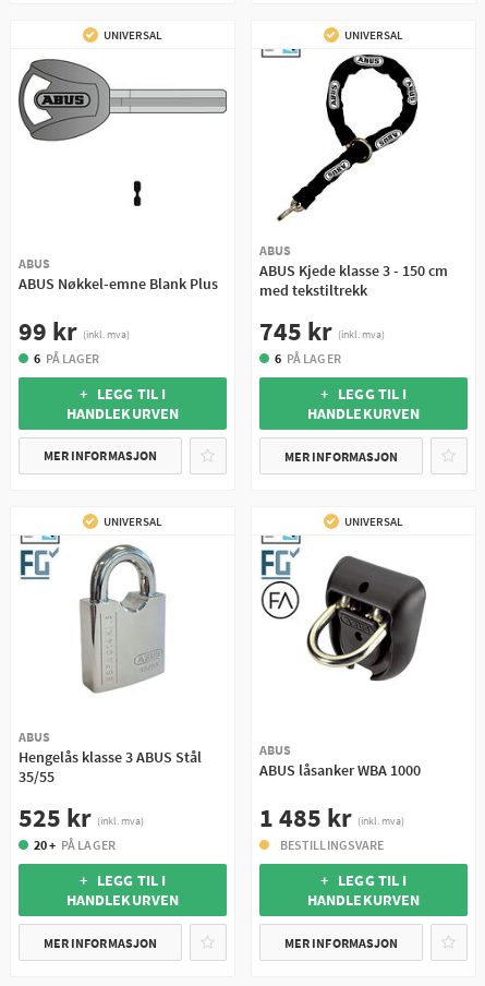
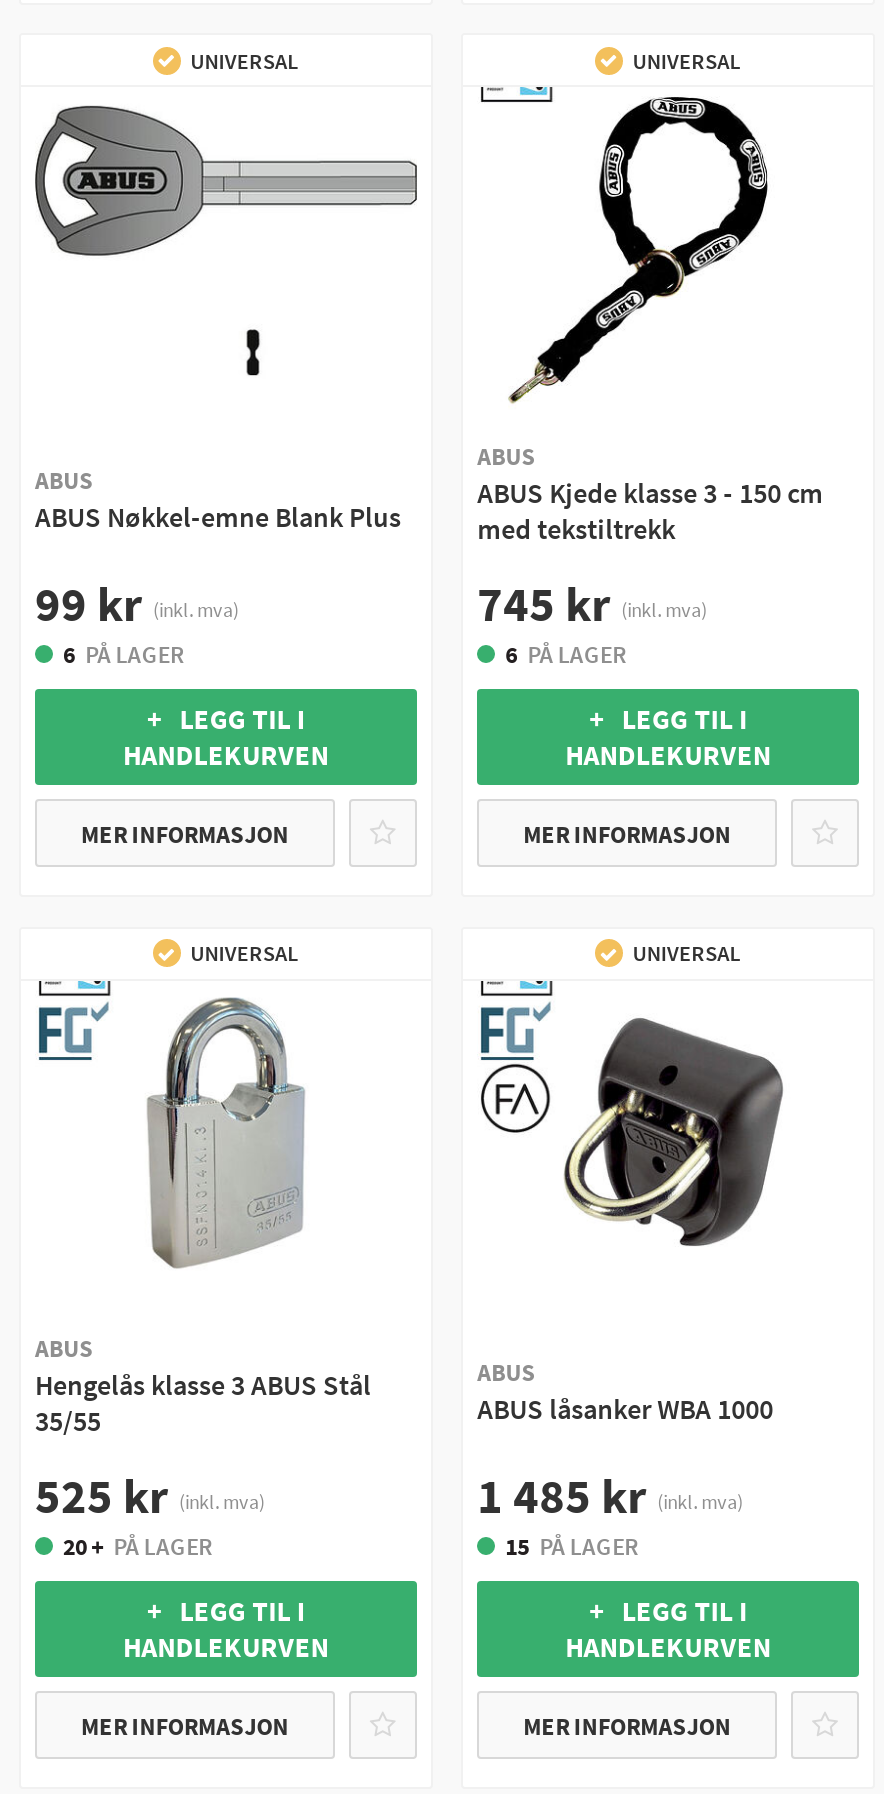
- BESTILLINGSVARE
+ 15 PÅ LAGER
